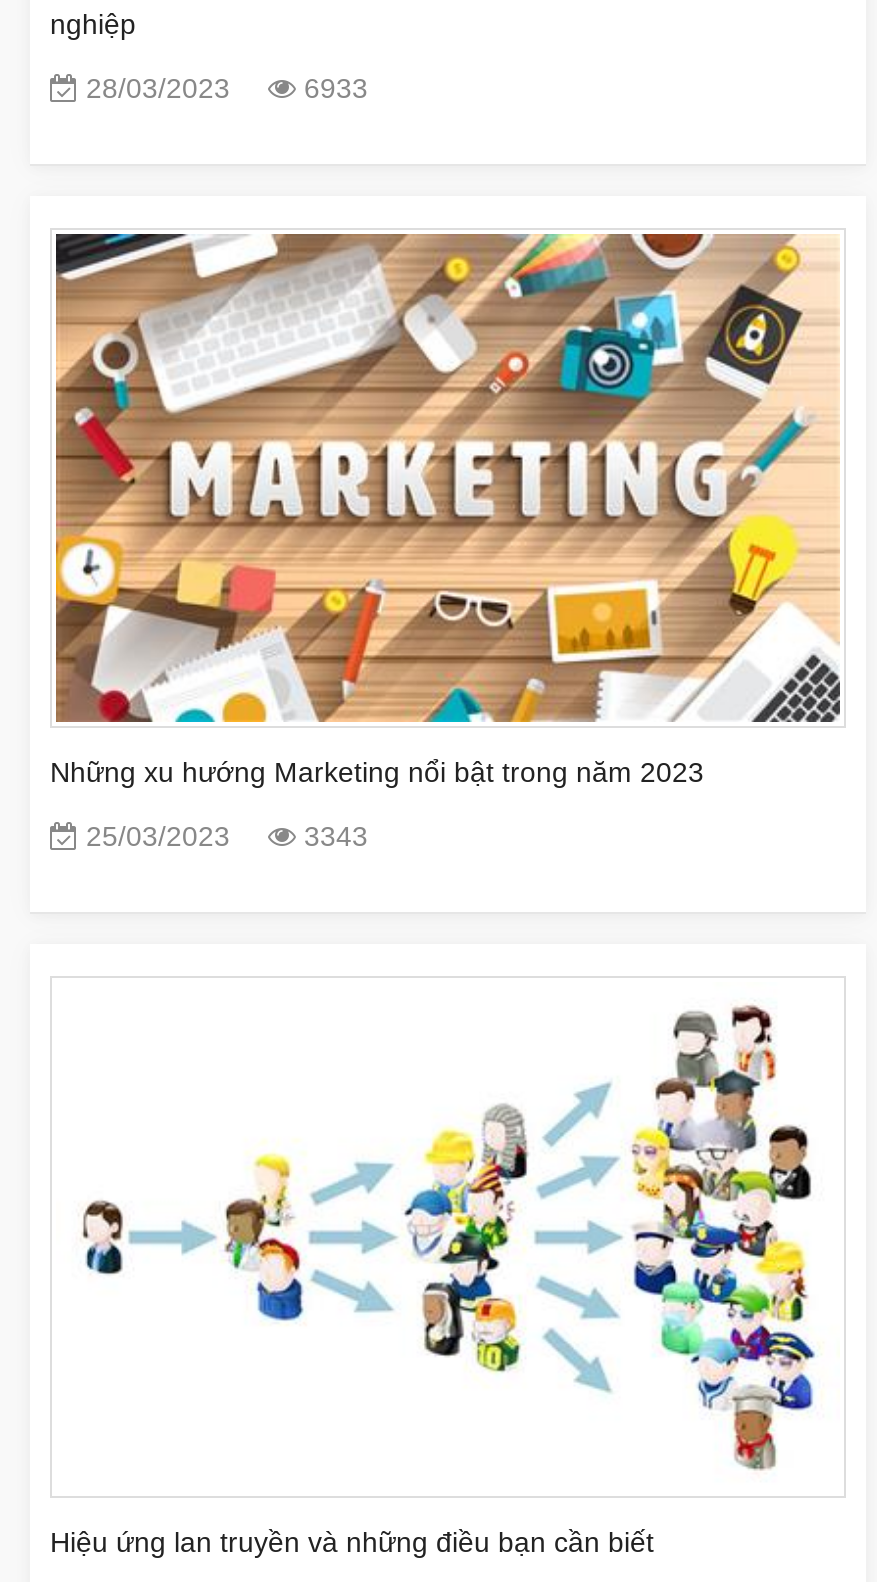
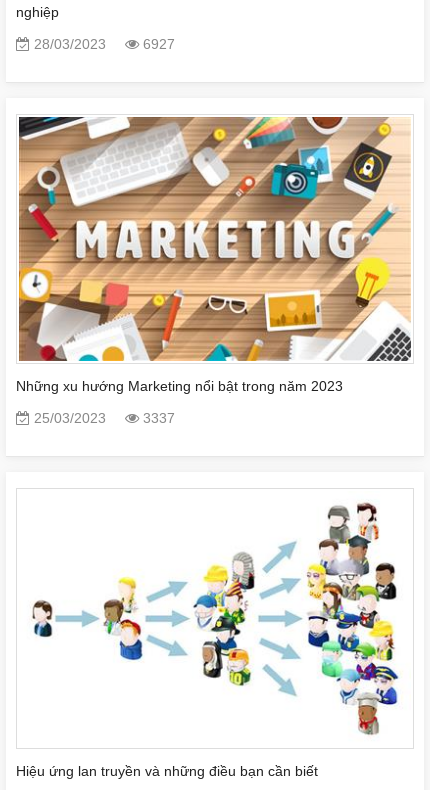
- 6933
+ 6927

- 3343
+ 3337
